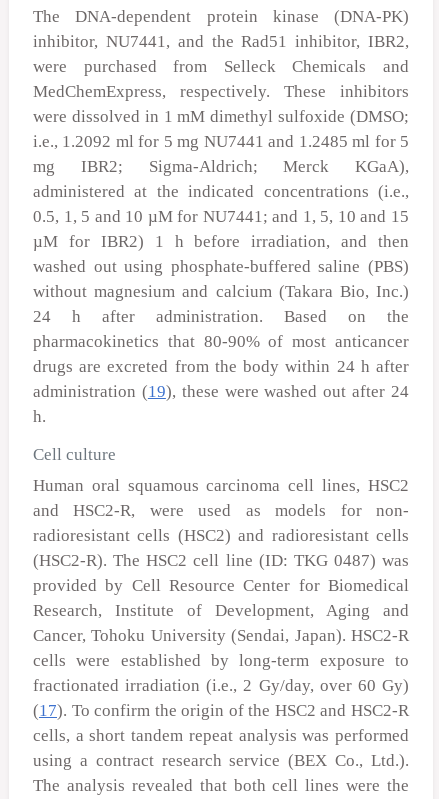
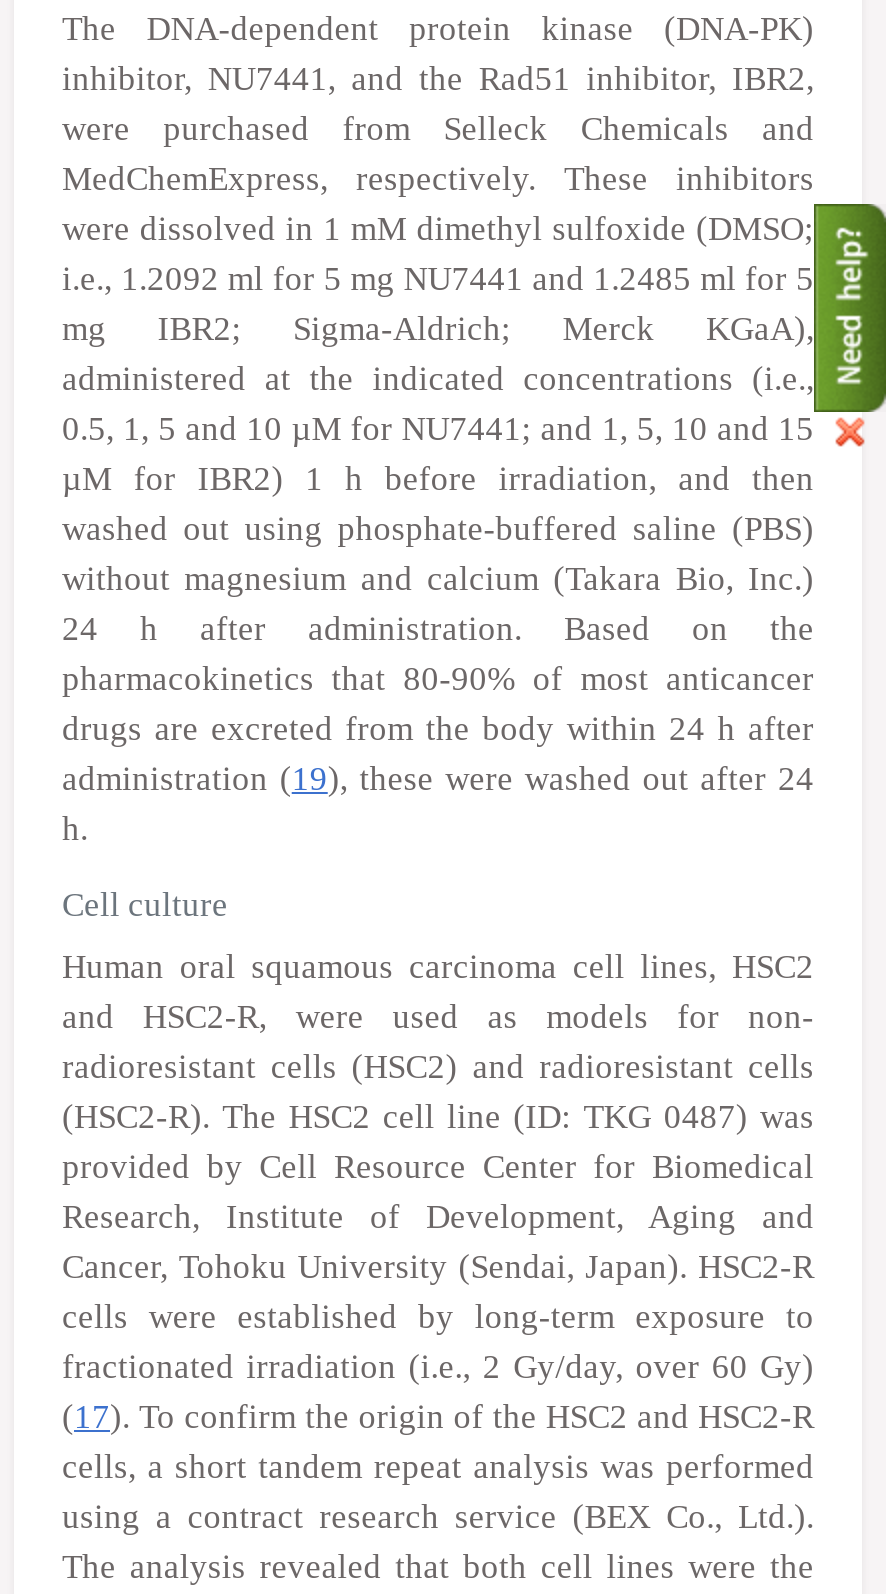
+ [image]
